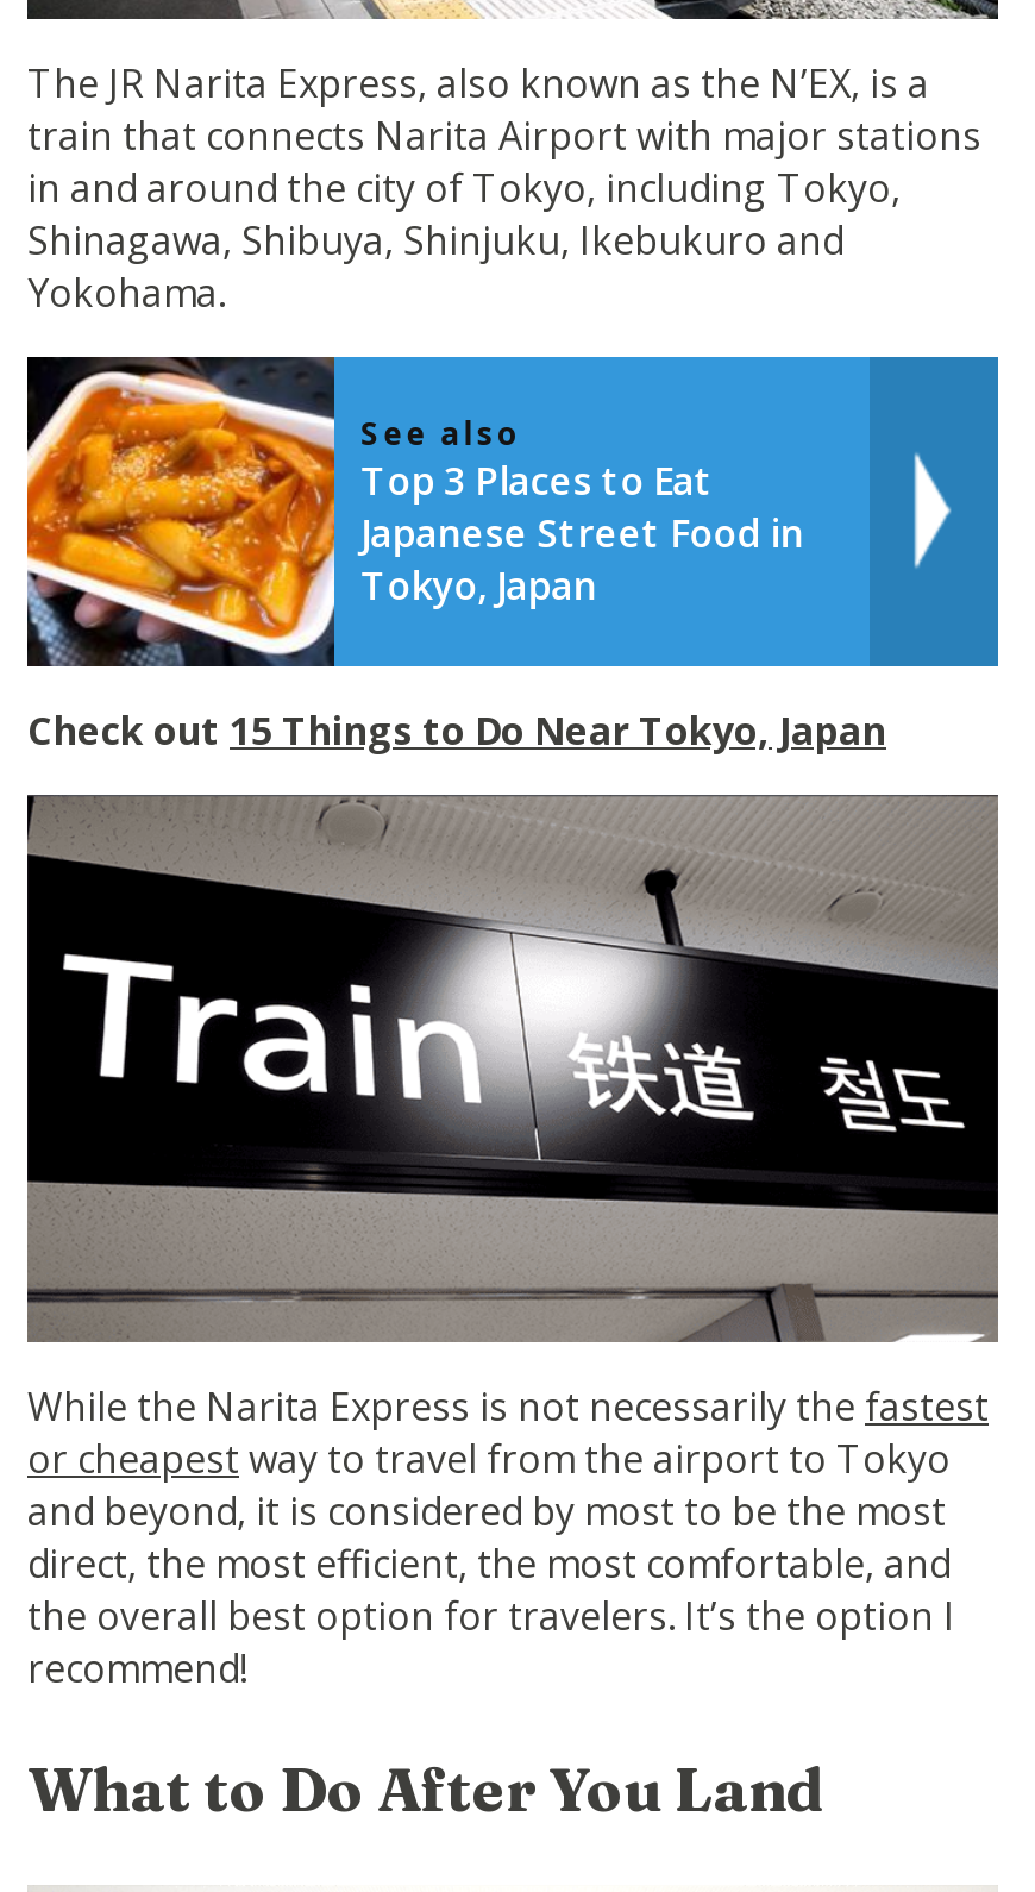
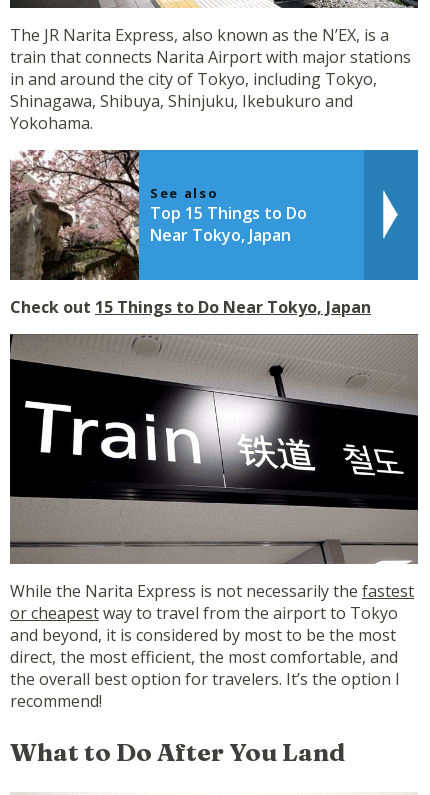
- [image]
- Top 3 Places to Eat
- Japanese Street Food in
- Tokyo, Japan
+ [image]
+ Top 15 Things to Do
+ Near Tokyo, Japan
